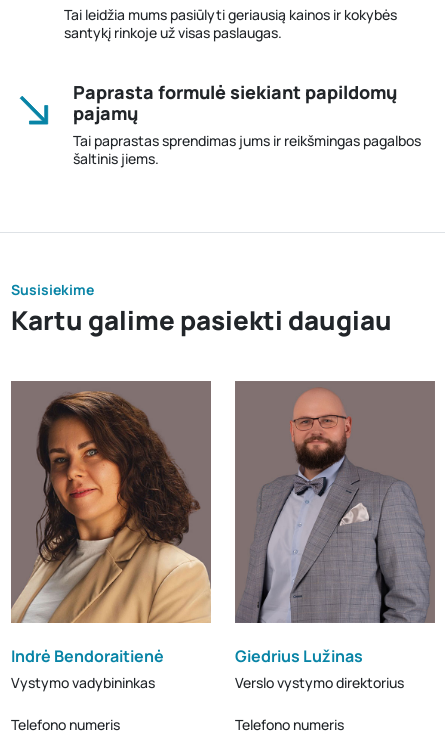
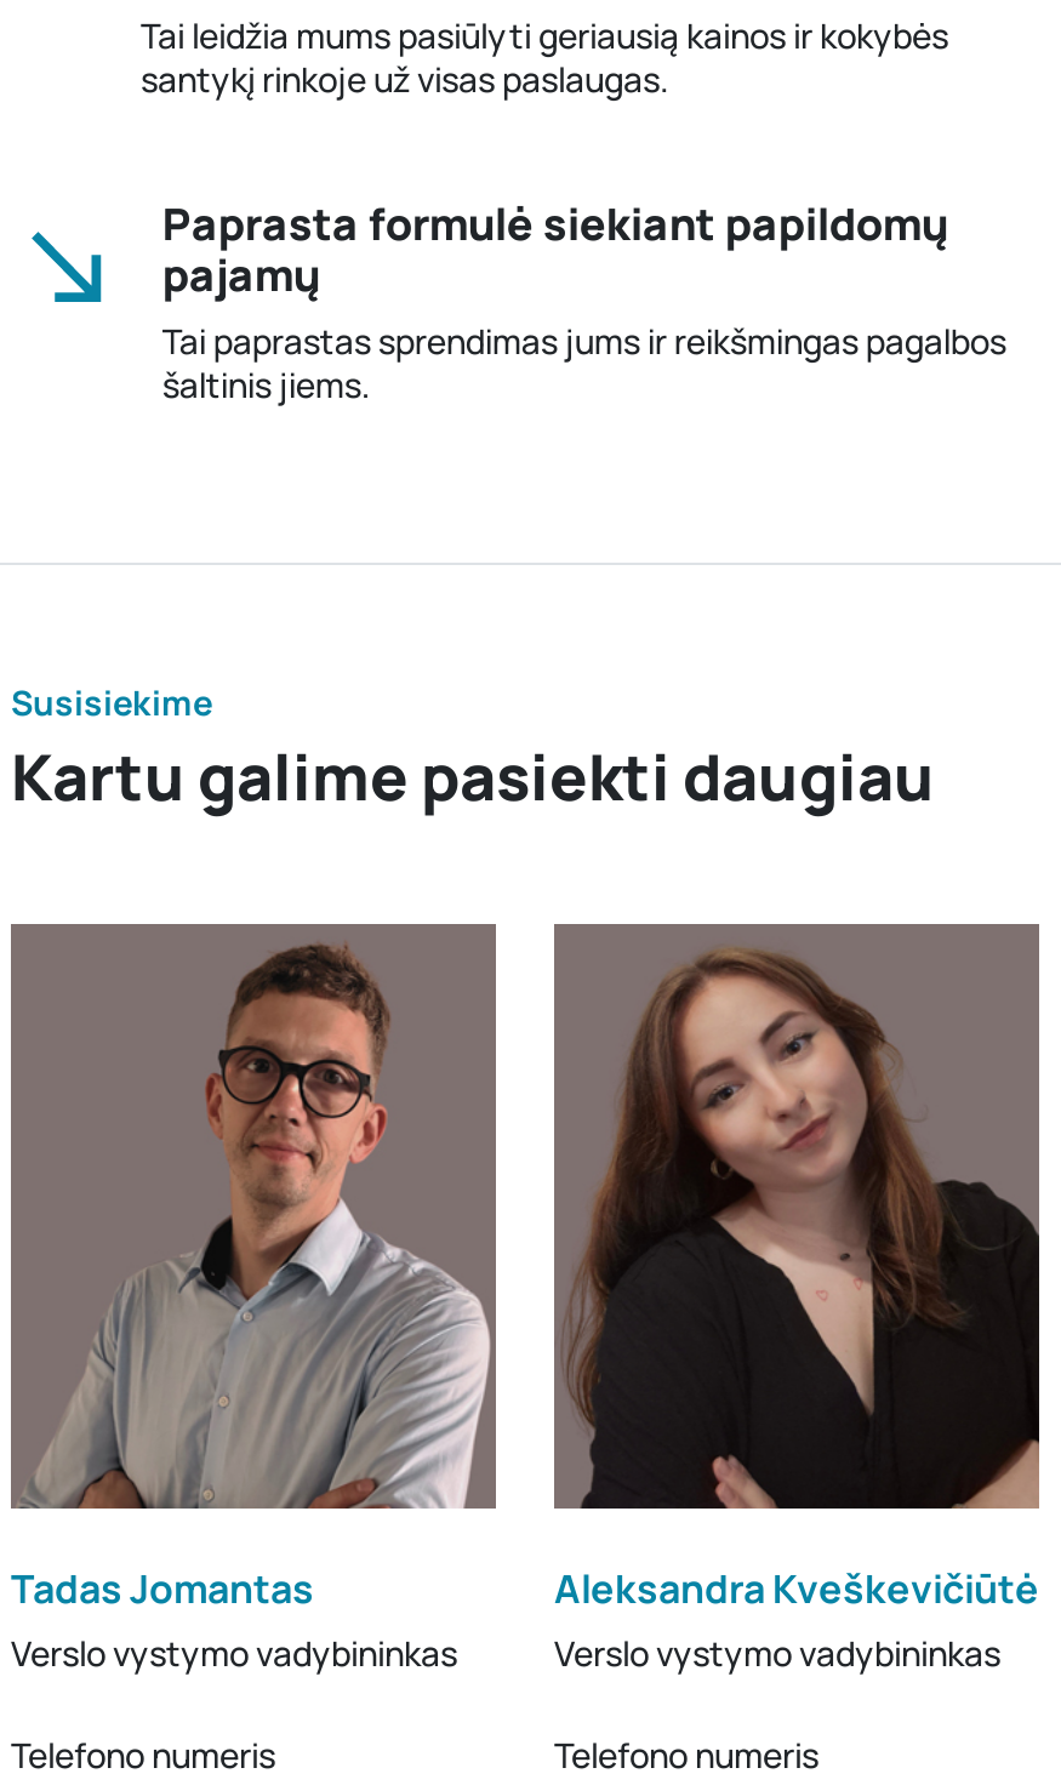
- [image]
- Indrė Bendoraitienė
- Vystymo vadybininkas
+ [image]
+ Tadas Jomantas
+ Verslo vystymo vadybininkas

- [image]
- Giedrius Lužinas
- Verslo vystymo direktorius
+ [image]
+ Aleksandra Kveškevičiūtė
+ Verslo vystymo vadybininkas
